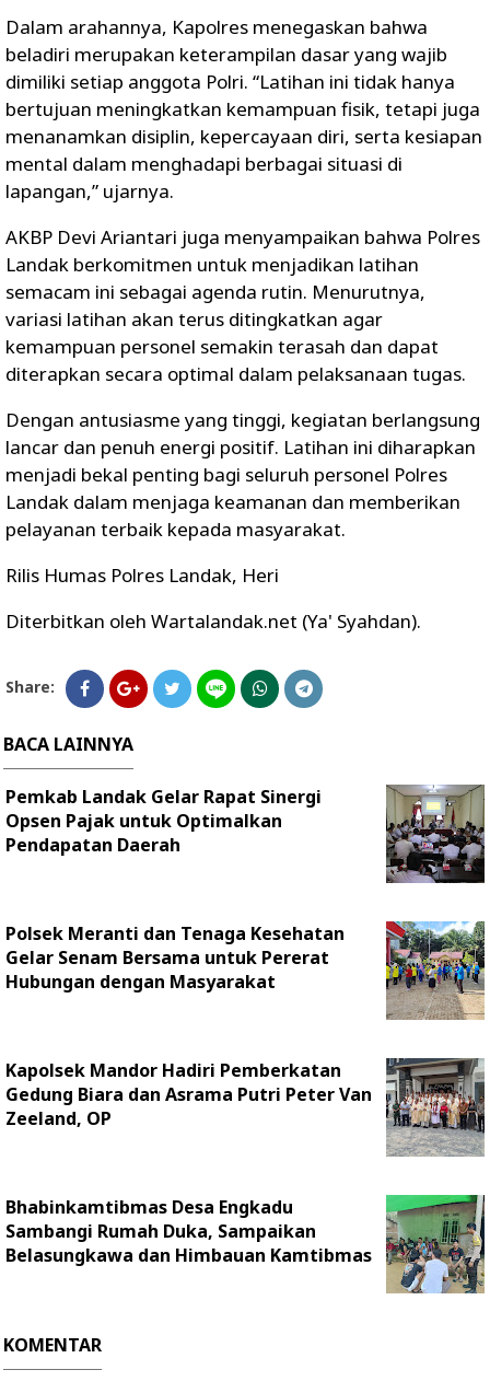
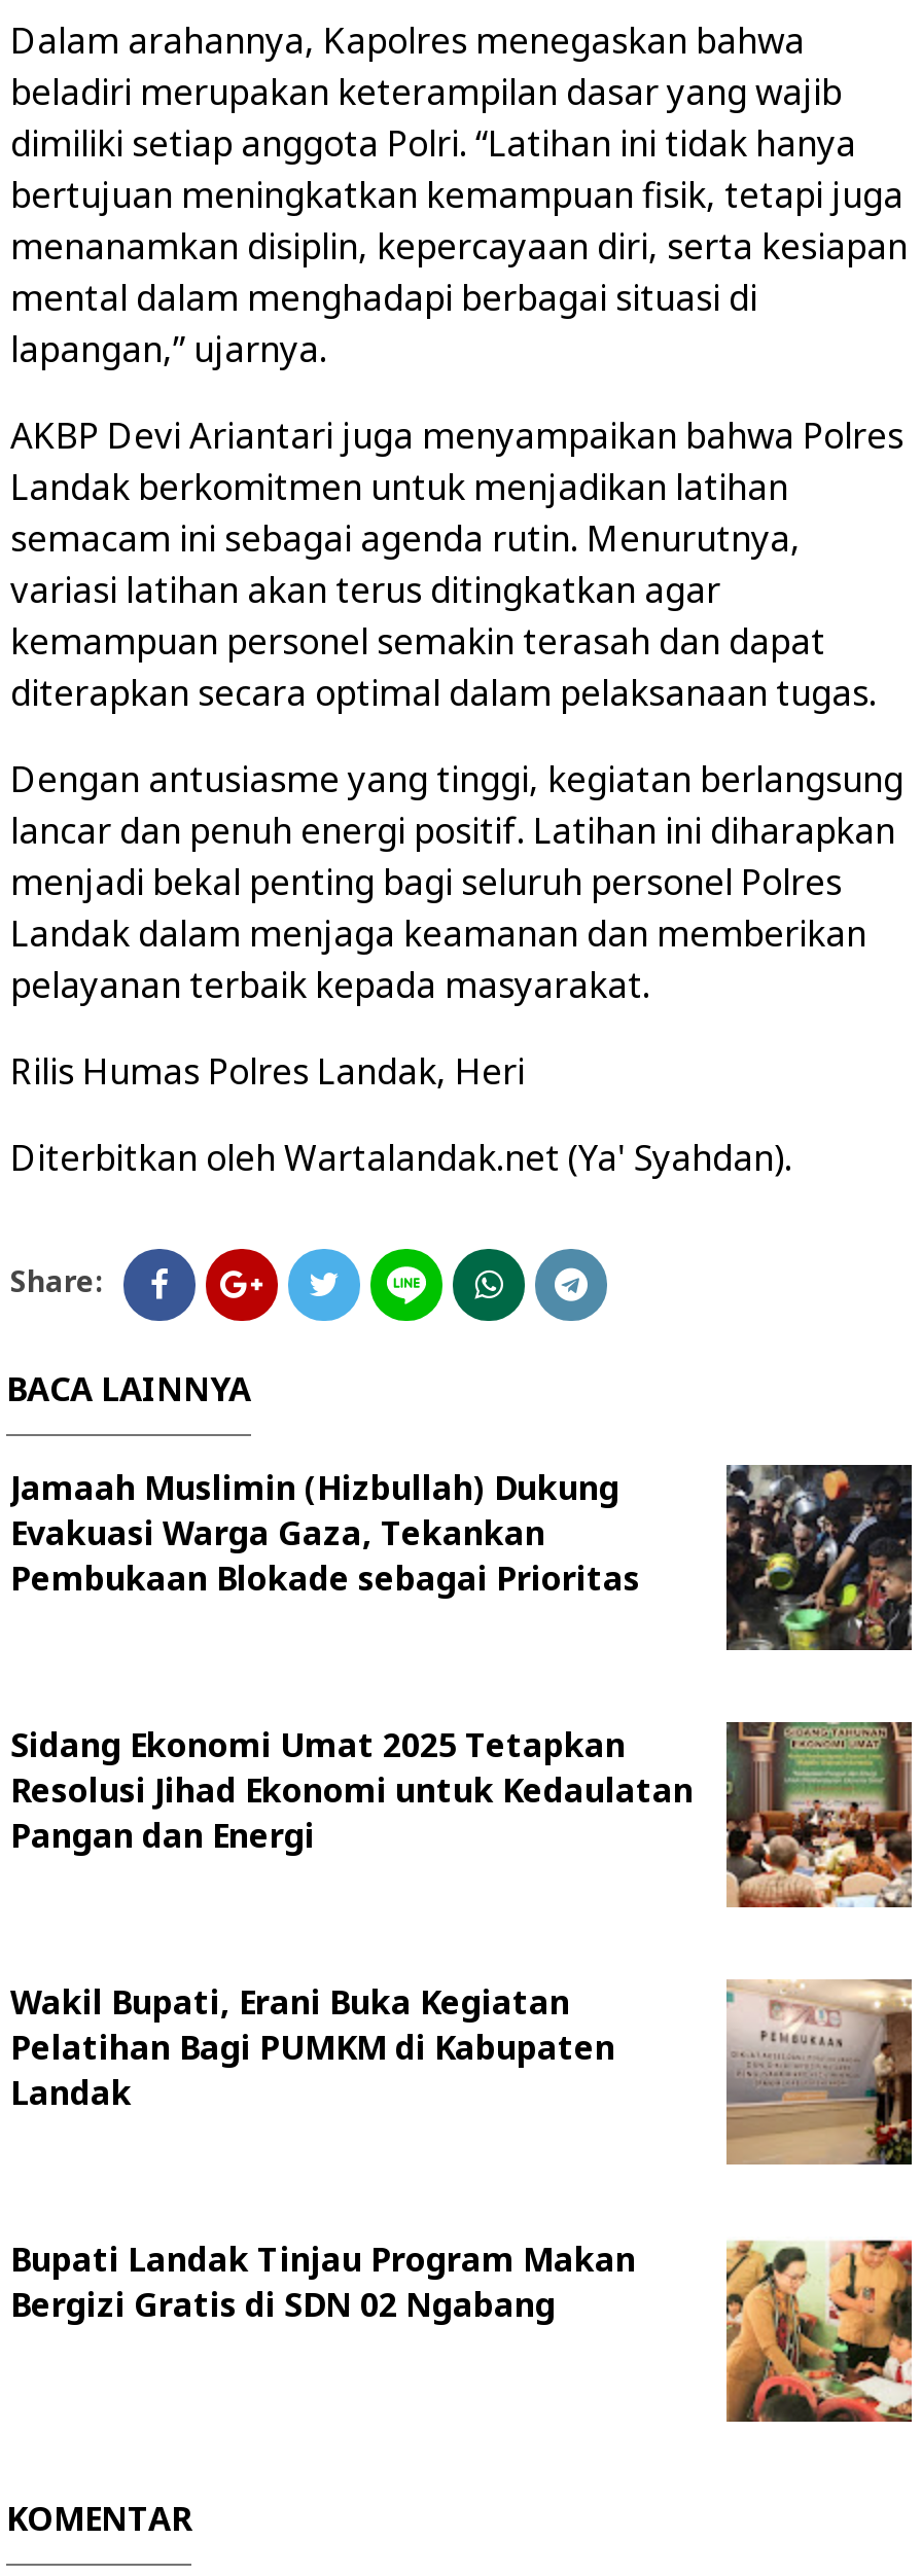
- Pemkab Landak Gelar Rapat Sinergi
- Opsen Pajak untuk Optimalkan
- Pendapatan Daerah
+ Jamaah Muslimin (Hizbullah) Dukung
+ Evakuasi Warga Gaza, Tekankan
+ Pembukaan Blokade sebagai Prioritas

- [image]
+ [image]

- [image]
- Polsek Meranti dan Tenaga Kesehatan
- Gelar Senam Bersama untuk Pererat
- Hubungan dengan Masyarakat
+ [image]
+ Sidang Ekonomi Umat 2025 Tetapkan
+ Resolusi Jihad Ekonomi untuk Kedaulatan
+ Pangan dan Energi

- Kapolsek Mandor Hadiri Pemberkatan
- Gedung Biara dan Asrama Putri Peter Van
- Zeeland, OP
+ Wakil Bupati, Erani Buka Kegiatan
+ Pelatihan Bagi PUMKM di Kabupaten
+ Landak

- [image]
+ [image]

- Bhabinkamtibmas Desa Engkadu
- Sambangi Rumah Duka, Sampaikan
- Belasungkawa dan Himbauan Kamtibmas
+ Bupati Landak Tinjau Program Makan
+ Bergizi Gratis di SDN 02 Ngabang

- [image]
+ [image]
